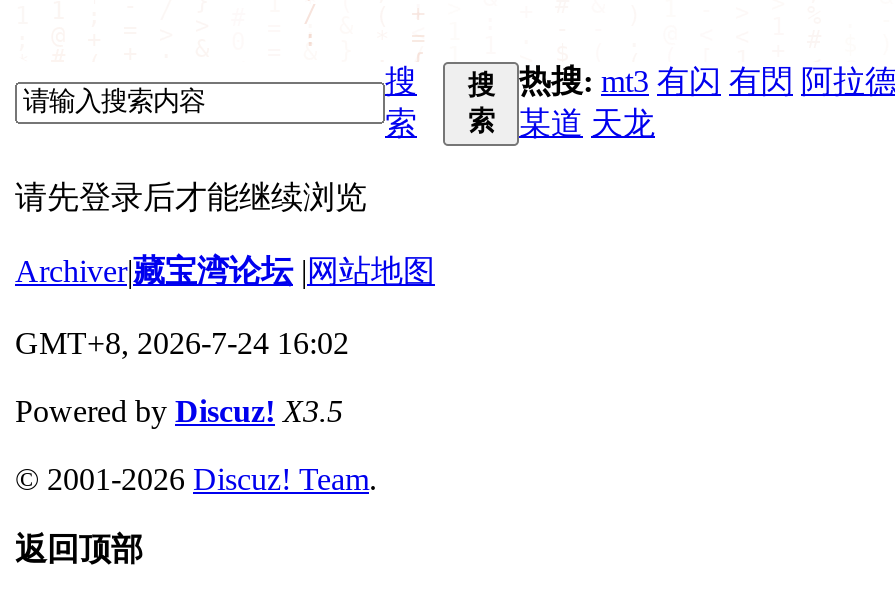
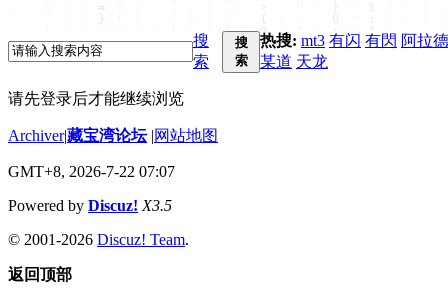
- GMT+8, 2026-7-24 16:02
+ GMT+8, 2026-7-22 07:07
